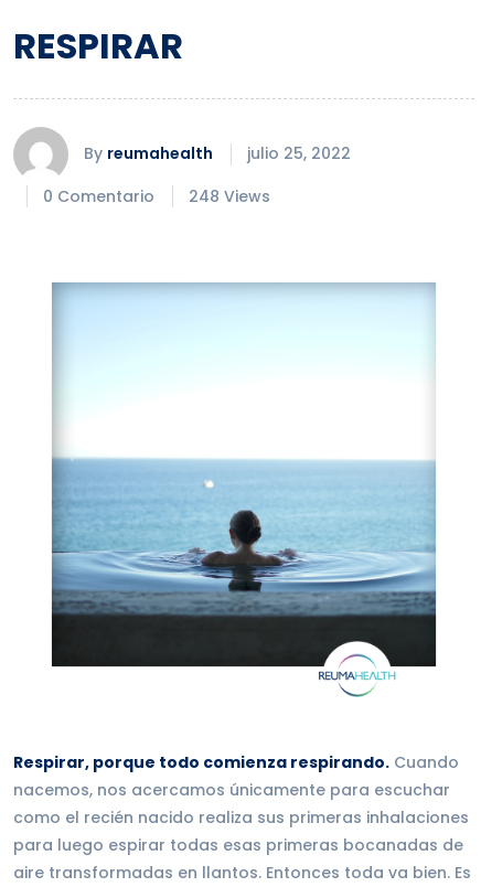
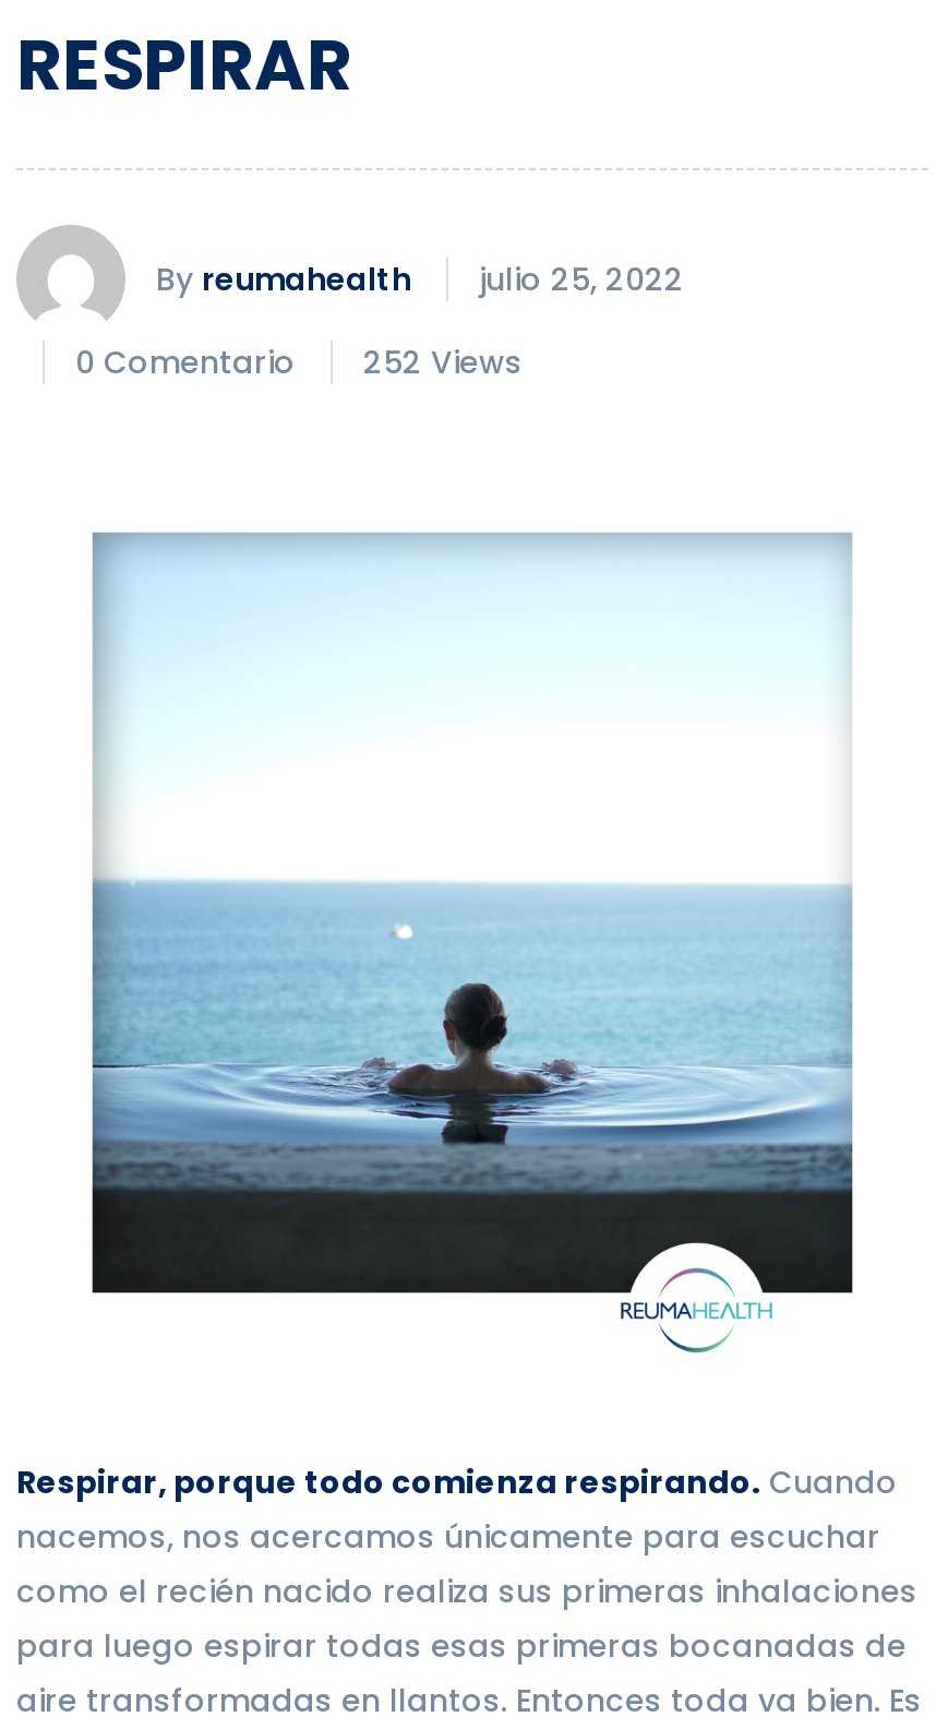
- 0 Comentario 248 Views
+ 0 Comentario 252 Views
